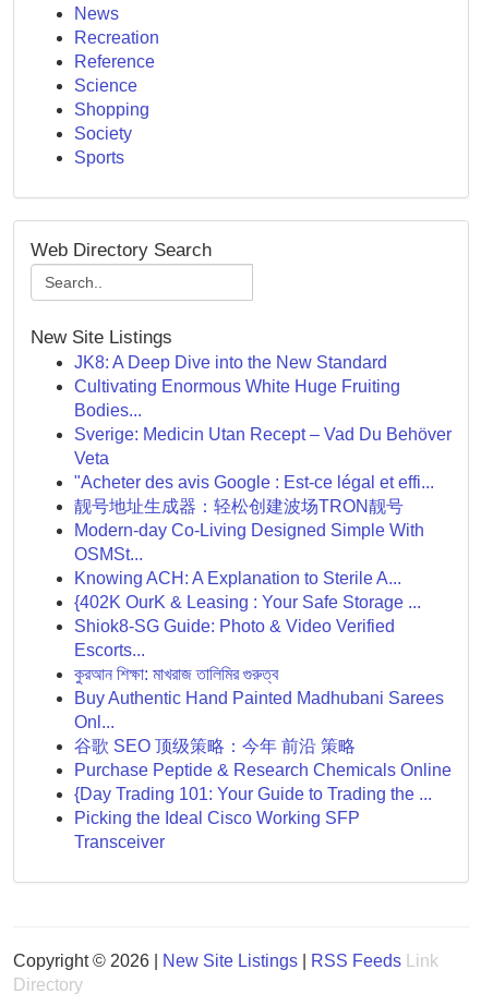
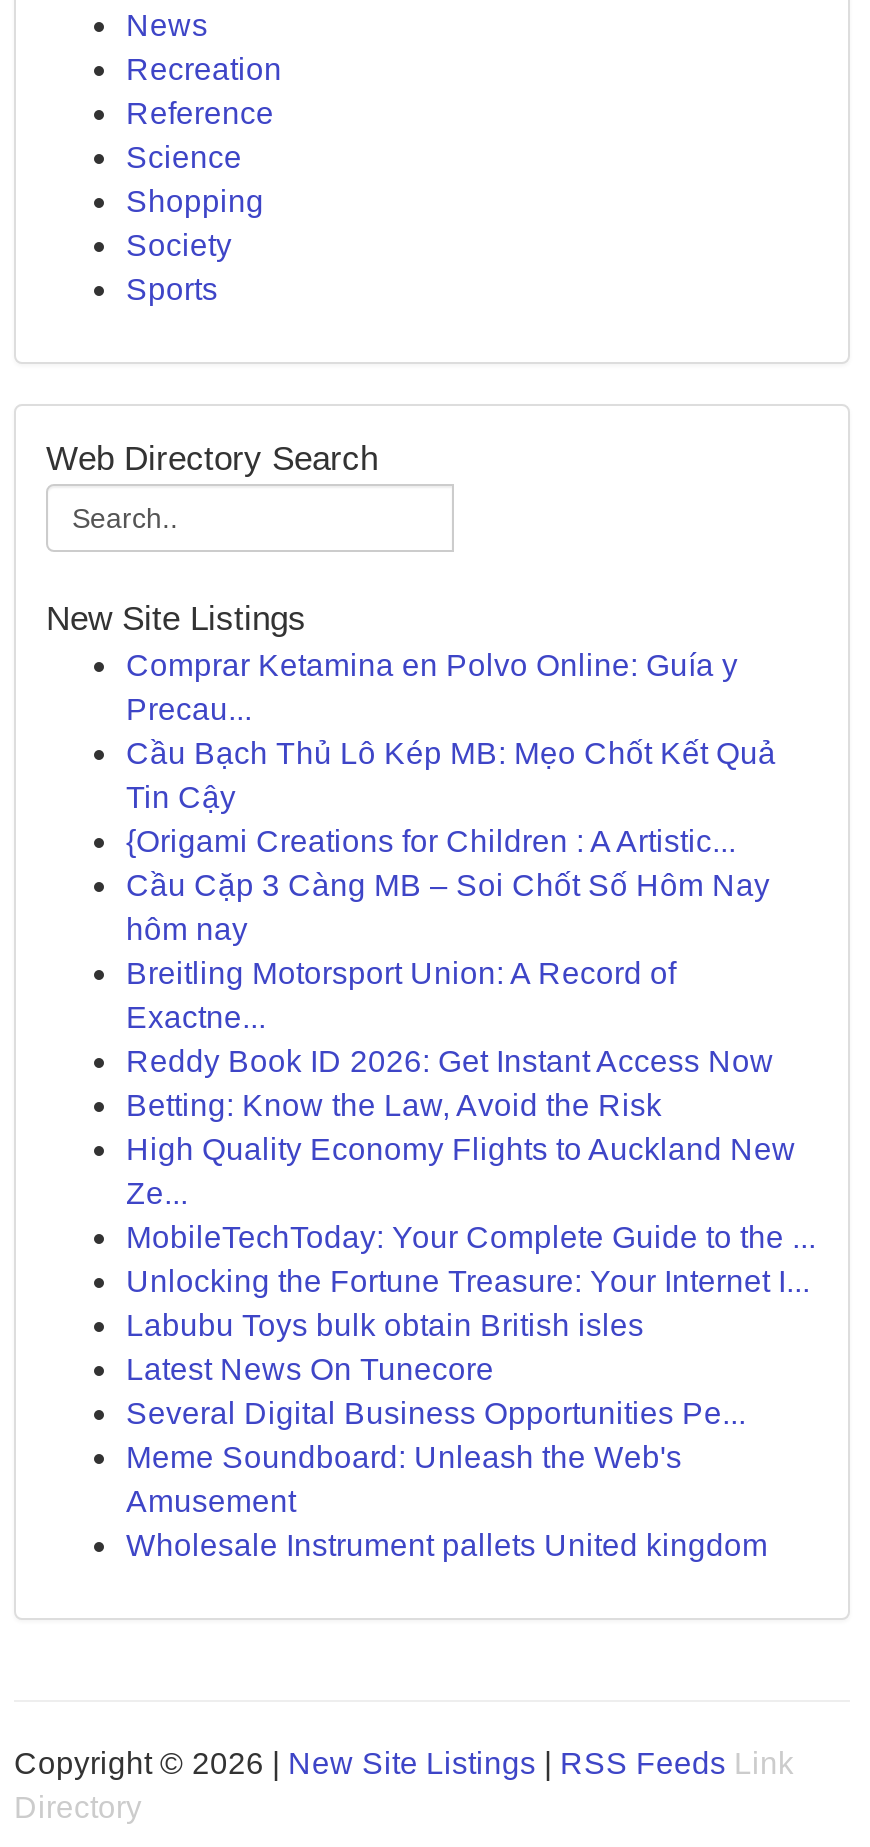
- JK8: A Deep Dive into the New Standard
- Cultivating Enormous White Huge Fruiting
- Bodies...
- Sverige: Medicin Utan Recept – Vad Du Behöver
- Veta
- "Acheter des avis Google : Est-ce légal et effi...
- 靓号地址生成器：轻松创建波场TRON靓号
- Modern-day Co-Living Designed Simple With
- OSMSt...
- Knowing ACH: A Explanation to Sterile A...
- {402K OurK & Leasing : Your Safe Storage ...
- Shiok8-SG Guide: Photo & Video Verified
- Escorts...
- কুরআন শিক্ষা: মাখরাজ তালিমির গুরুত্ব
- Buy Authentic Hand Painted Madhubani Sarees
- Onl...
- 谷歌 SEO 顶级策略：今年 前沿 策略
- Purchase Peptide & Research Chemicals Online
- {Day Trading 101: Your Guide to Trading the ...
- Picking the Ideal Cisco Working SFP
- Transceiver
+ Comprar Ketamina en Polvo Online: Guía y
+ Precau...
+ Cầu Bạch Thủ Lô Kép MB: Mẹo Chốt Kết Quả
+ Tin Cậy
+ {Origami Creations for Children : A Artistic...
+ Cầu Cặp 3 Càng MB – Soi Chốt Số Hôm Nay
+ hôm nay
+ Breitling Motorsport Union: A Record of
+ Exactne...
+ Reddy Book ID 2026: Get Instant Access Now
+ Betting: Know the Law, Avoid the Risk
+ High Quality Economy Flights to Auckland New
+ Ze...
+ MobileTechToday: Your Complete Guide to the ...
+ Unlocking the Fortune Treasure: Your Internet I...
+ Labubu Toys bulk obtain British isles
+ Latest News On Tunecore
+ Several Digital Business Opportunities Pe...
+ Meme Soundboard: Unleash the Web's
+ Amusement
+ Wholesale Instrument pallets United kingdom
